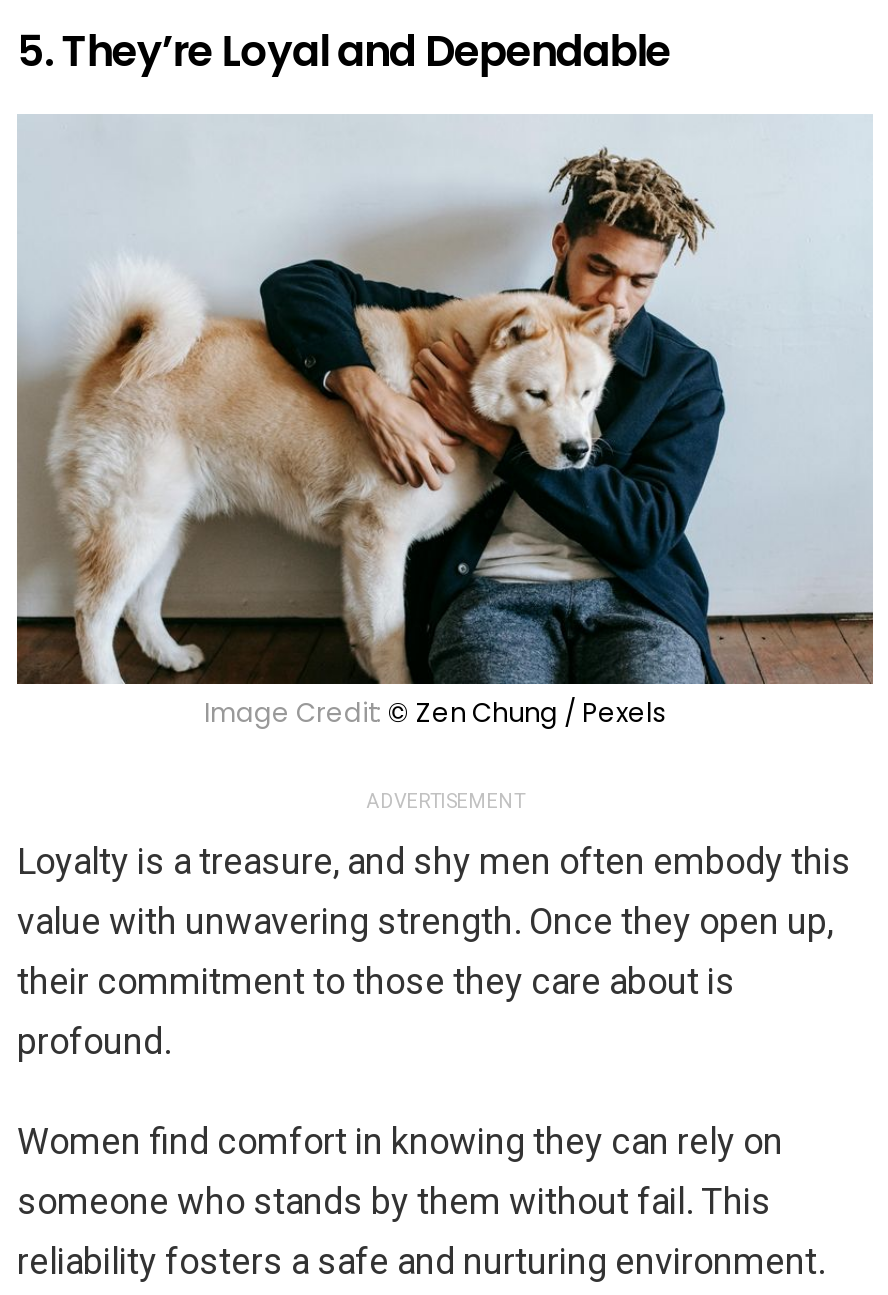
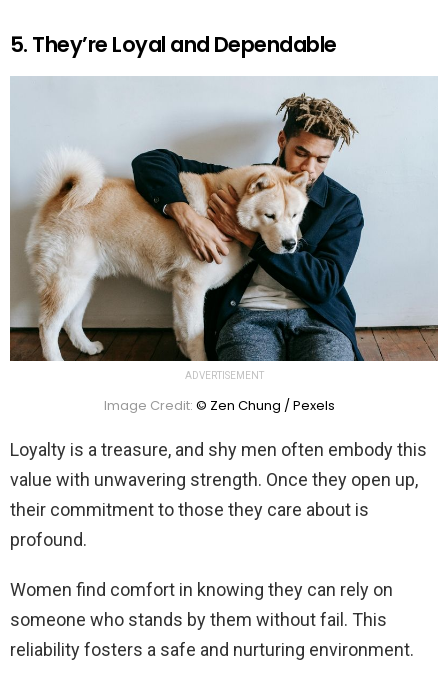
moved down: Image Credit: © Zen Chung / Pexels

moved up: ADVERTISEMENT
